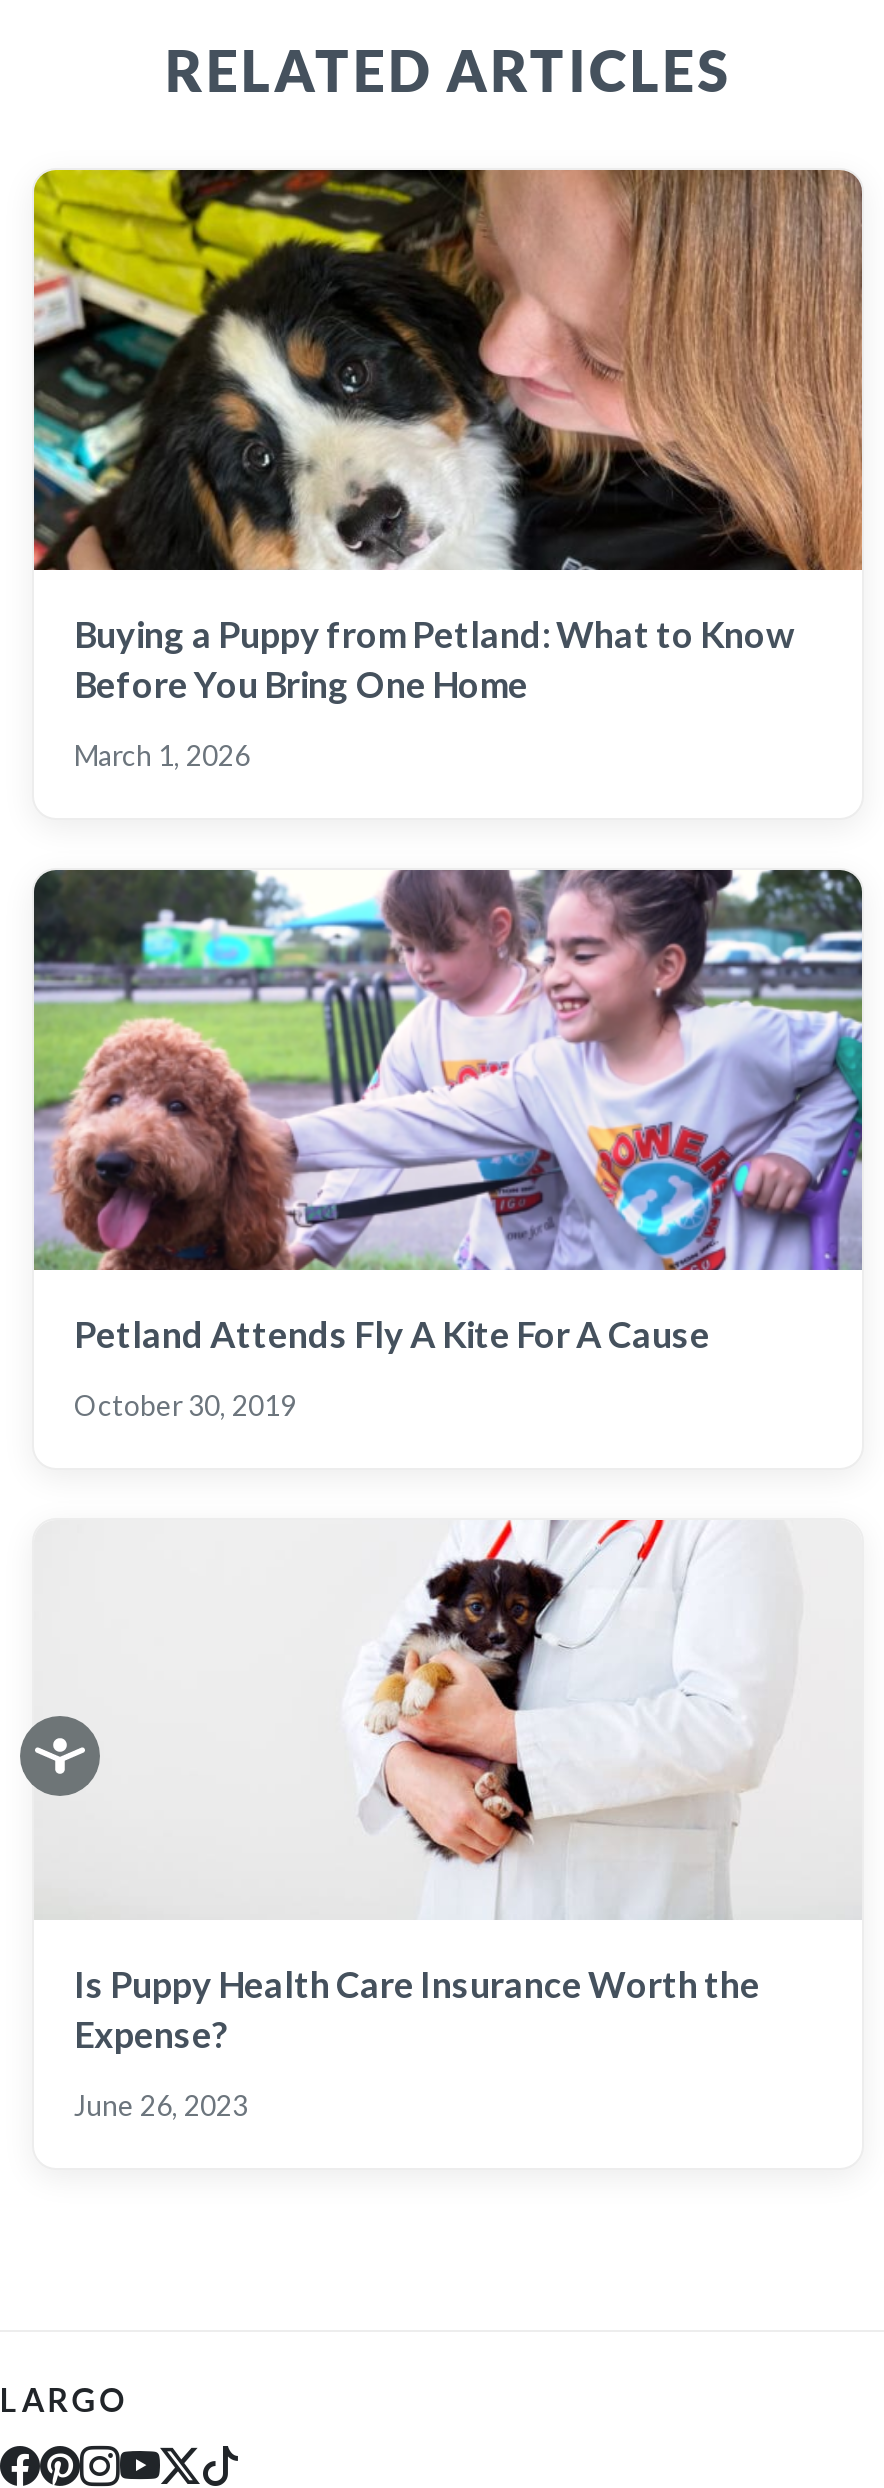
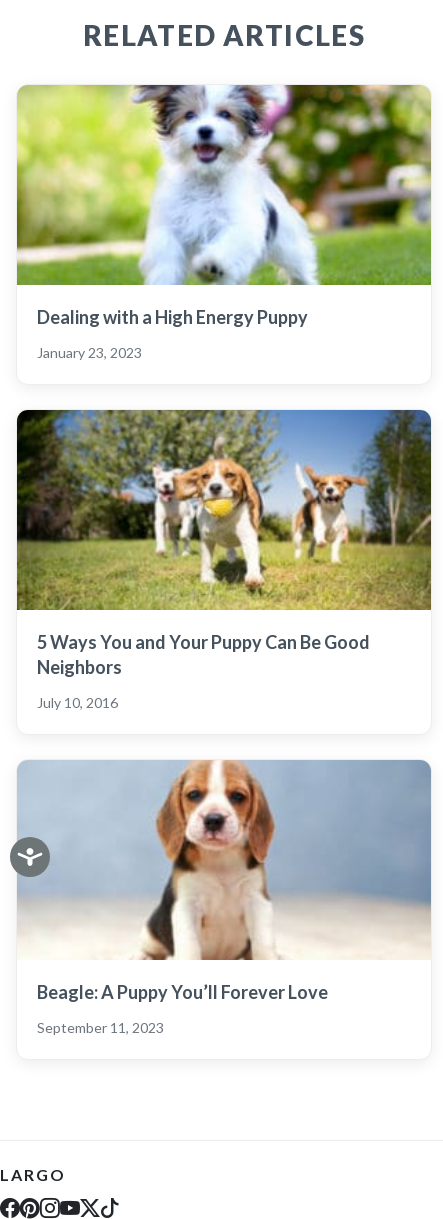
- [image]
- Buying a Puppy from Petland: What to Know
- Before You Bring One Home
+ [image]
+ Dealing with a High Energy Puppy

- March 1, 2026
+ January 23, 2023

- [image]
- Petland Attends Fly A Kite For A Cause
+ [image]
+ 5 Ways You and Your Puppy Can Be Good
+ Neighbors

- October 30, 2019
+ July 10, 2016

- [image]
- Is Puppy Health Care Insurance Worth the
- Expense?
+ [image]
+ Beagle: A Puppy You’ll Forever Love

- June 26, 2023
+ September 11, 2023
